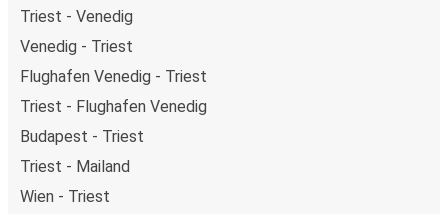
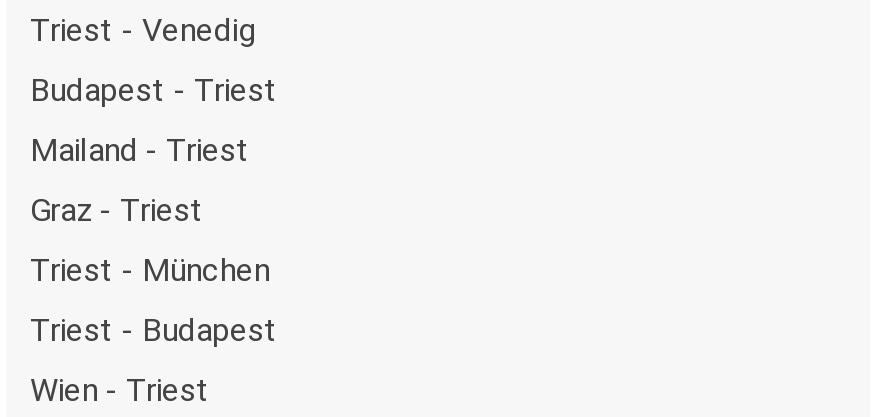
- Venedig - Triest
- Flughafen Venedig - Triest
- Triest - Flughafen Venedig

moved up: Budapest - Triest

- Triest - Mailand
+ Mailand - Triest
+ Graz - Triest
+ Triest - München
+ Triest - Budapest
